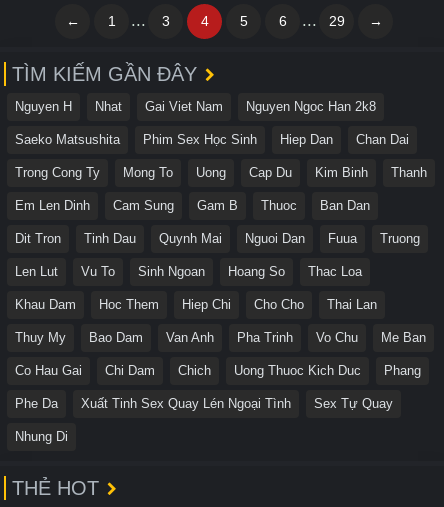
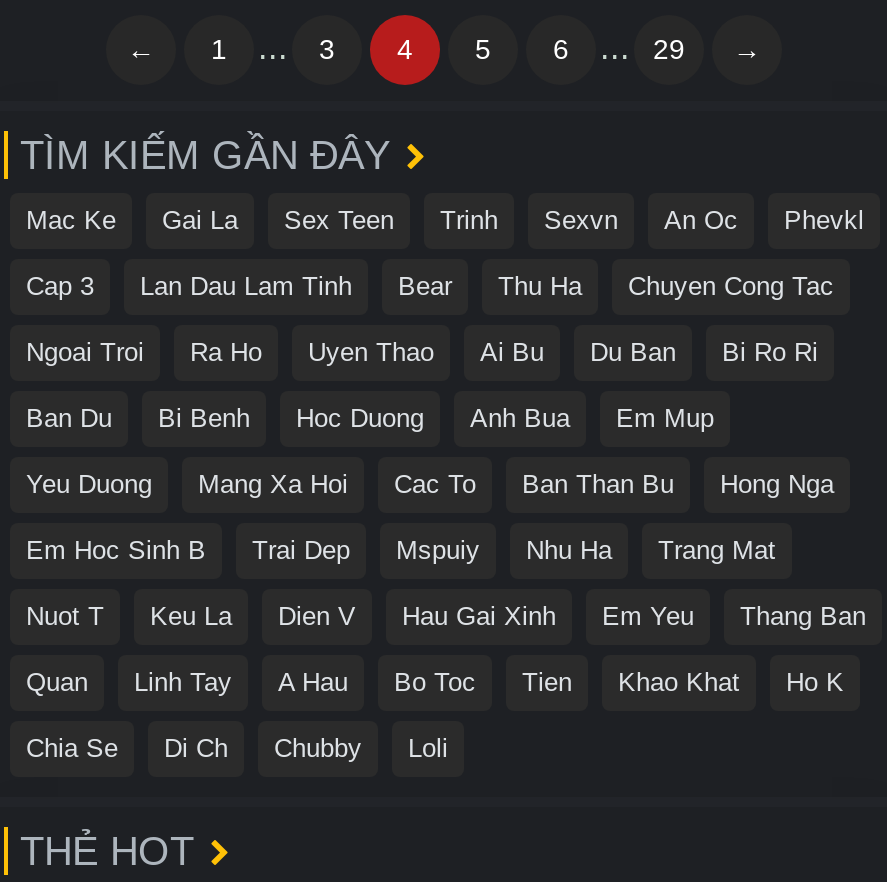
- Nguyen H
- Nhat
- Gai Viet Nam
- Nguyen Ngoc Han 2k8
- Saeko Matsushita
- Phim Sex Học Sinh
- Hiep Dan
- Chan Dai
- Trong Cong Ty
- Mong To
- Uong
- Cap Du
- Kim Binh
- Thanh
- Em Len Dinh
- Cam Sung
- Gam B
- Thuoc
- Ban Dan
- Dit Tron
- Tinh Dau
- Quynh Mai
- Nguoi Dan
- Fuua
- Truong
- Len Lut
- Vu To
- Sinh Ngoan
- Hoang So
- Thac Loa
- Khau Dam
- Hoc Them
- Hiep Chi
- Cho Cho
- Thai Lan
- Thuy My
- Bao Dam
- Van Anh
- Pha Trinh
- Vo Chu
- Me Ban
- Co Hau Gai
- Chi Dam
- Chich
- Uong Thuoc Kich Duc
- Phang
- Phe Da
- Xuất Tinh Sex Quay Lén Ngoại Tình
- Sex Tự Quay
- Nhung Di
+ Mac Ke
+ Gai La
+ Sex Teen
+ Trinh
+ Sexvn
+ An Oc
+ Phevkl
+ Cap 3
+ Lan Dau Lam Tinh
+ Bear
+ Thu Ha
+ Chuyen Cong Tac
+ Ngoai Troi
+ Ra Ho
+ Uyen Thao
+ Ai Bu
+ Du Ban
+ Bi Ro Ri
+ Ban Du
+ Bi Benh
+ Hoc Duong
+ Anh Bua
+ Em Mup
+ Yeu Duong
+ Mang Xa Hoi
+ Cac To
+ Ban Than Bu
+ Hong Nga
+ Em Hoc Sinh B
+ Trai Dep
+ Mspuiy
+ Nhu Ha
+ Trang Mat
+ Nuot T
+ Keu La
+ Dien V
+ Hau Gai Xinh
+ Em Yeu
+ Thang Ban
+ Quan
+ Linh Tay
+ A Hau
+ Bo Toc
+ Tien
+ Khao Khat
+ Ho K
+ Chia Se
+ Di Ch
+ Chubby
+ Loli
